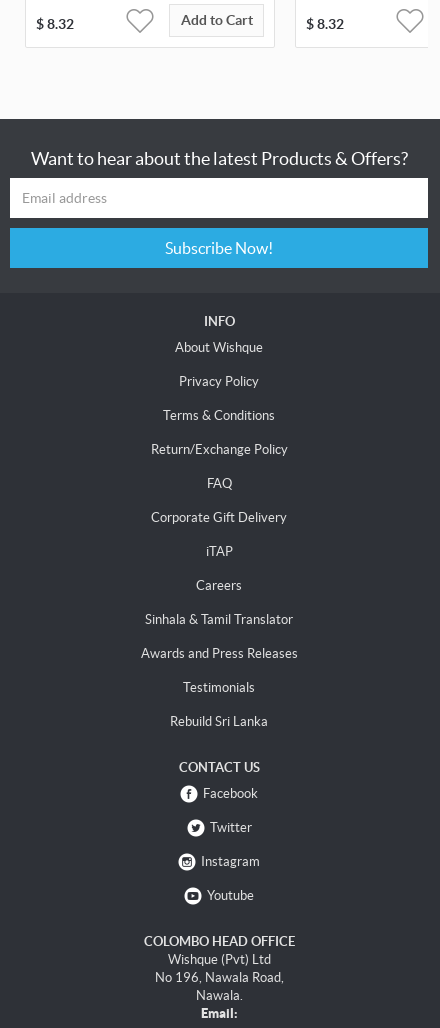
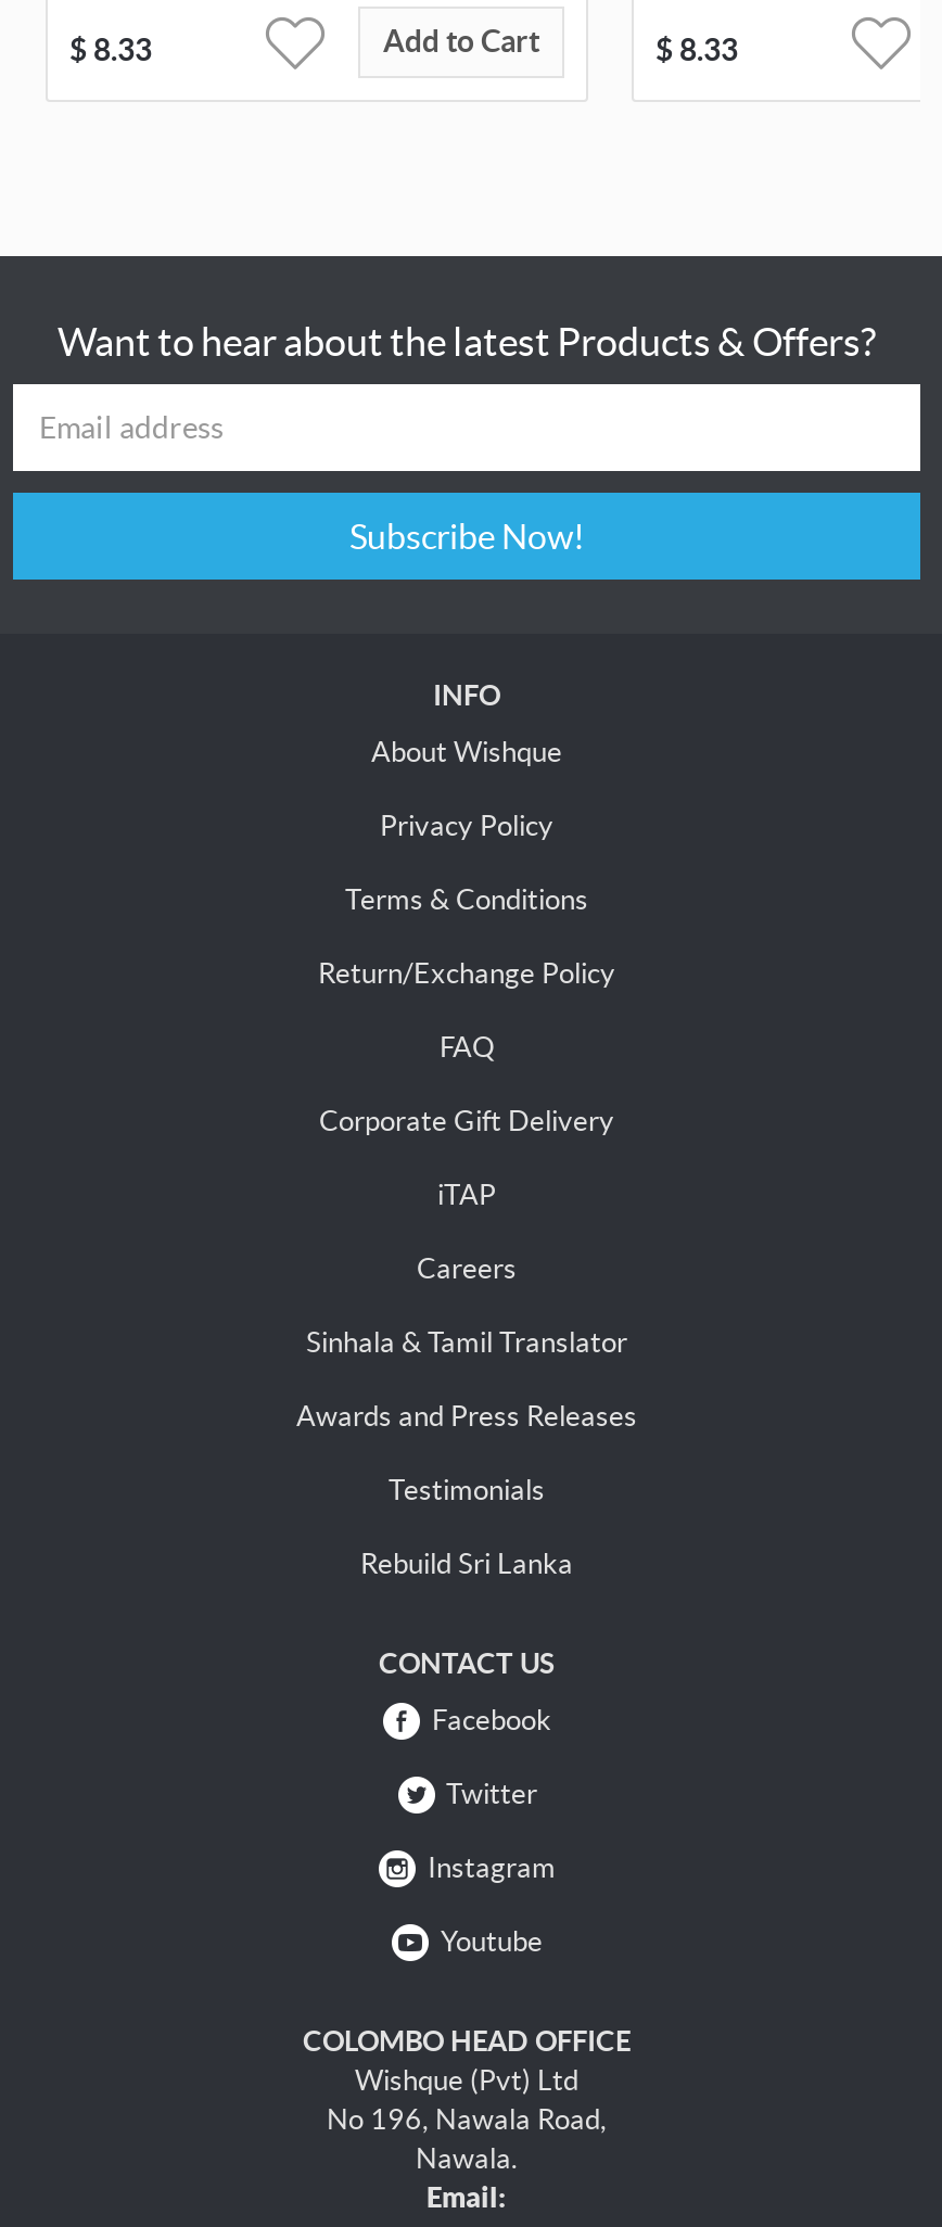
- $ 8.32
+ $ 8.33

- $ 8.32
+ $ 8.33
